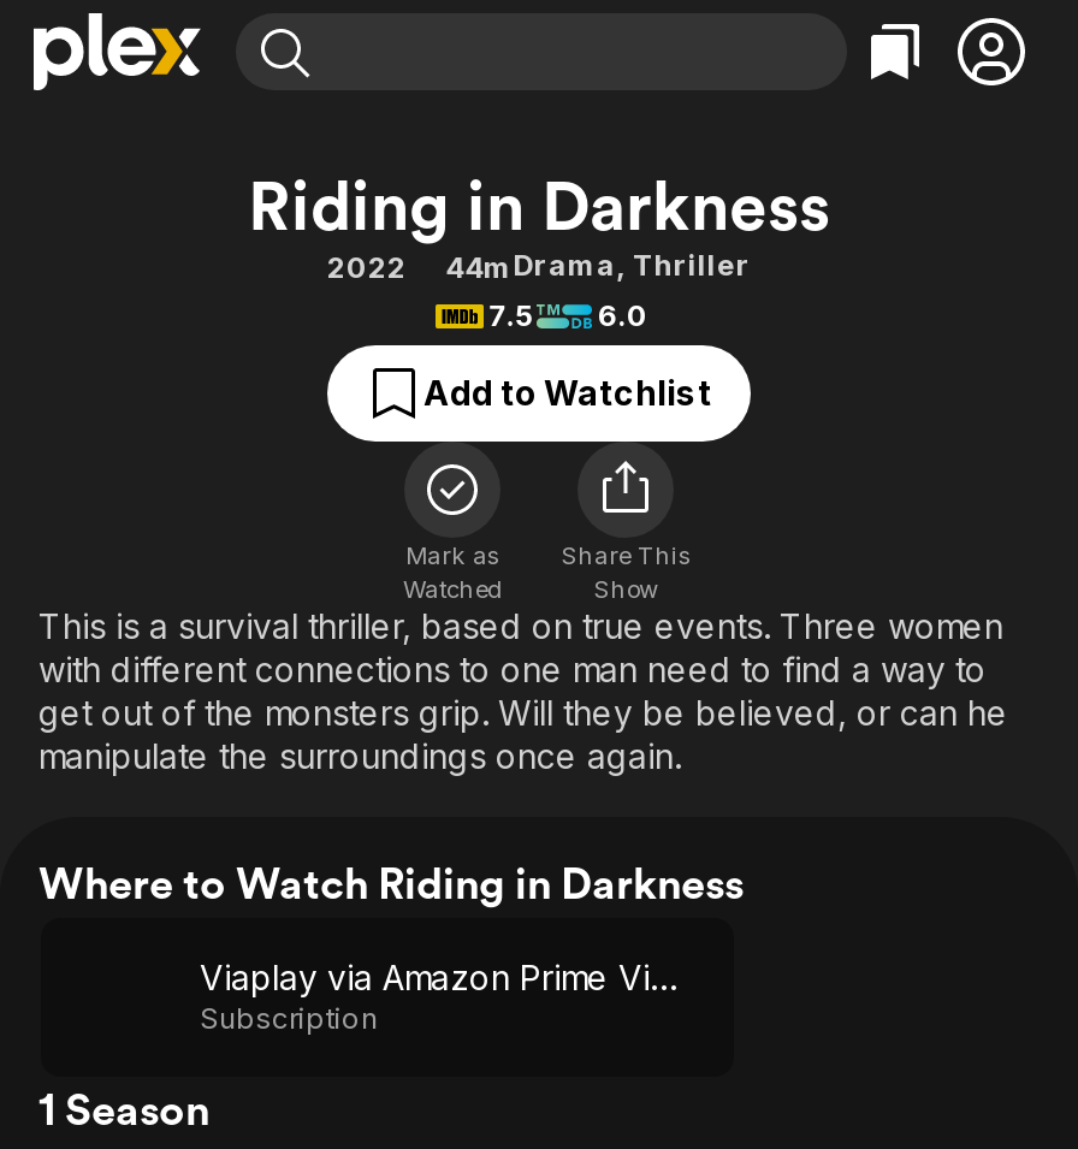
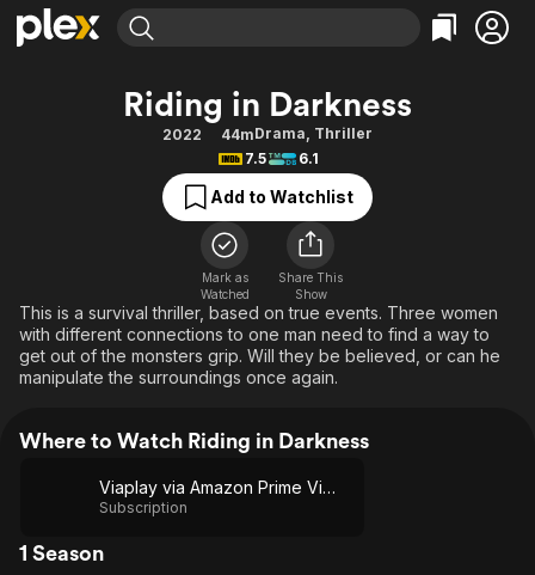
- 7.5 6.0
+ 7.5 6.1
